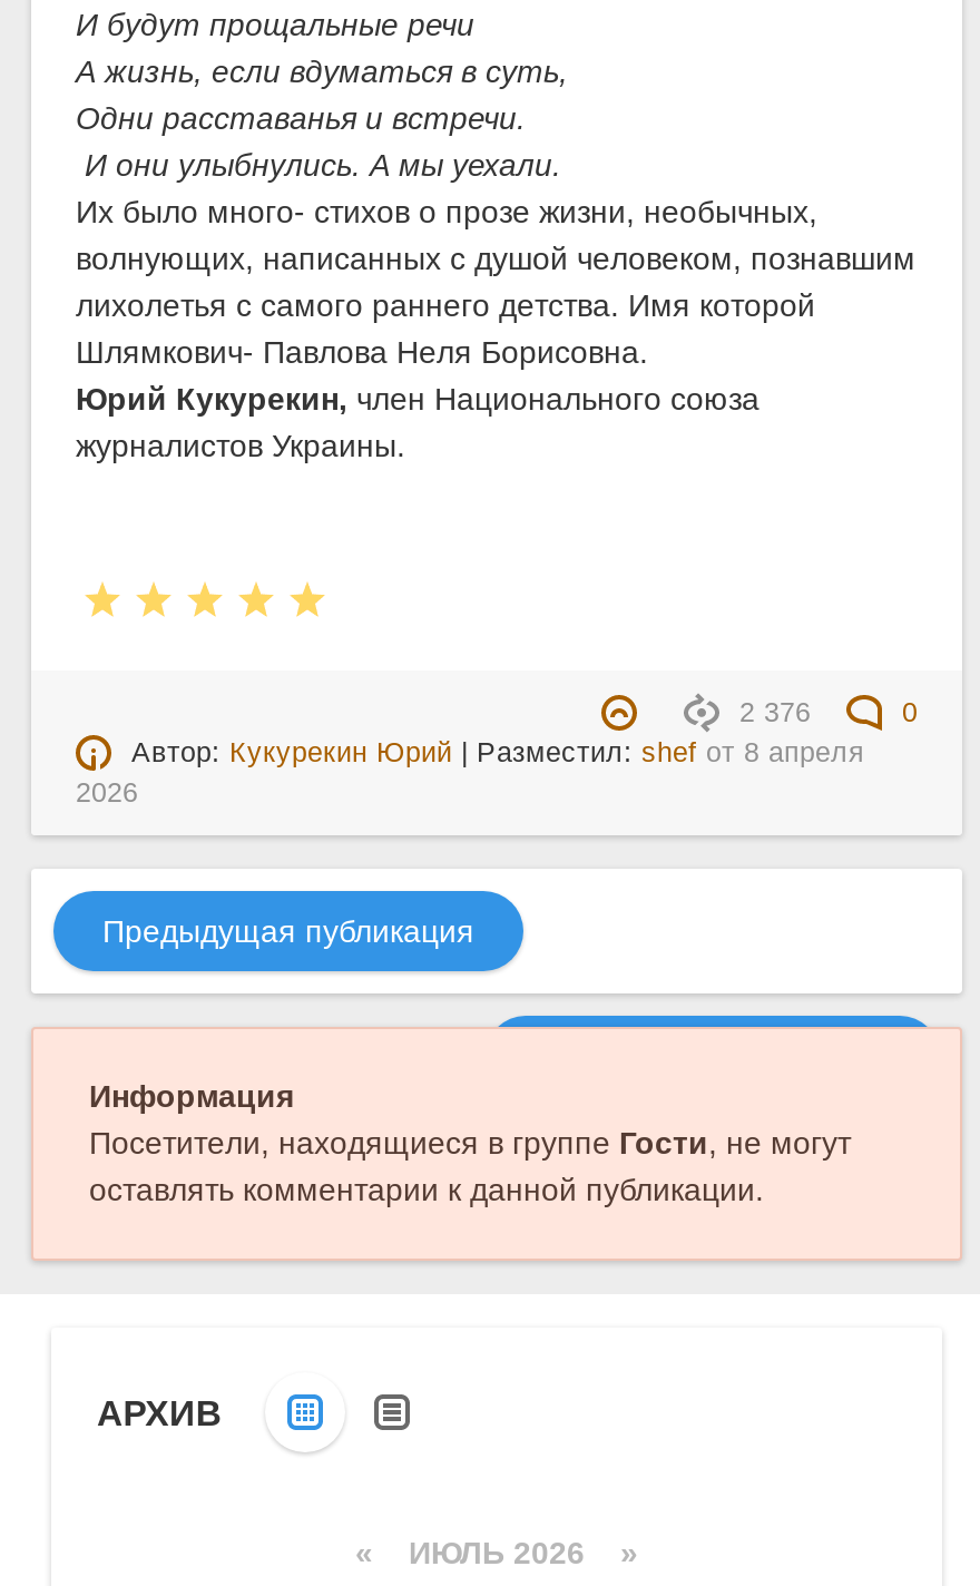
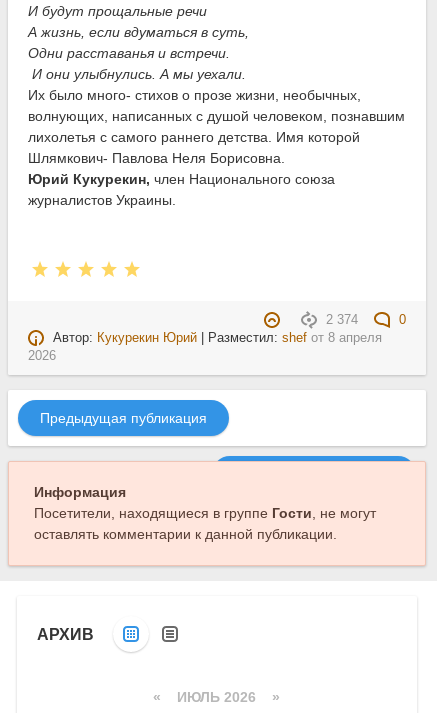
- 2 376
+ 2 374
